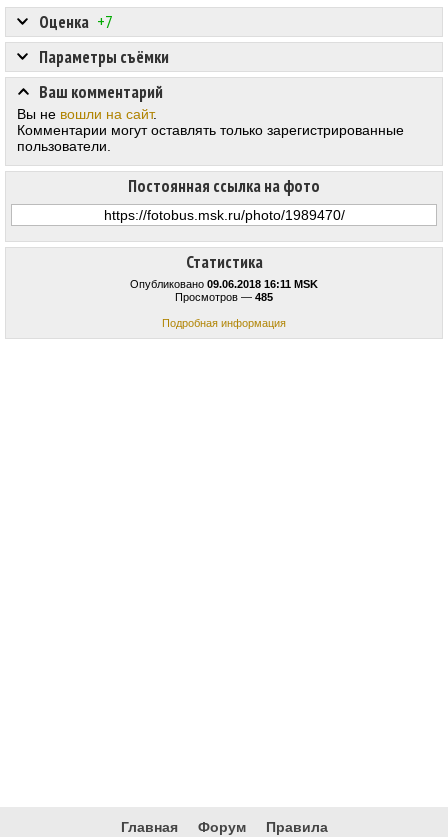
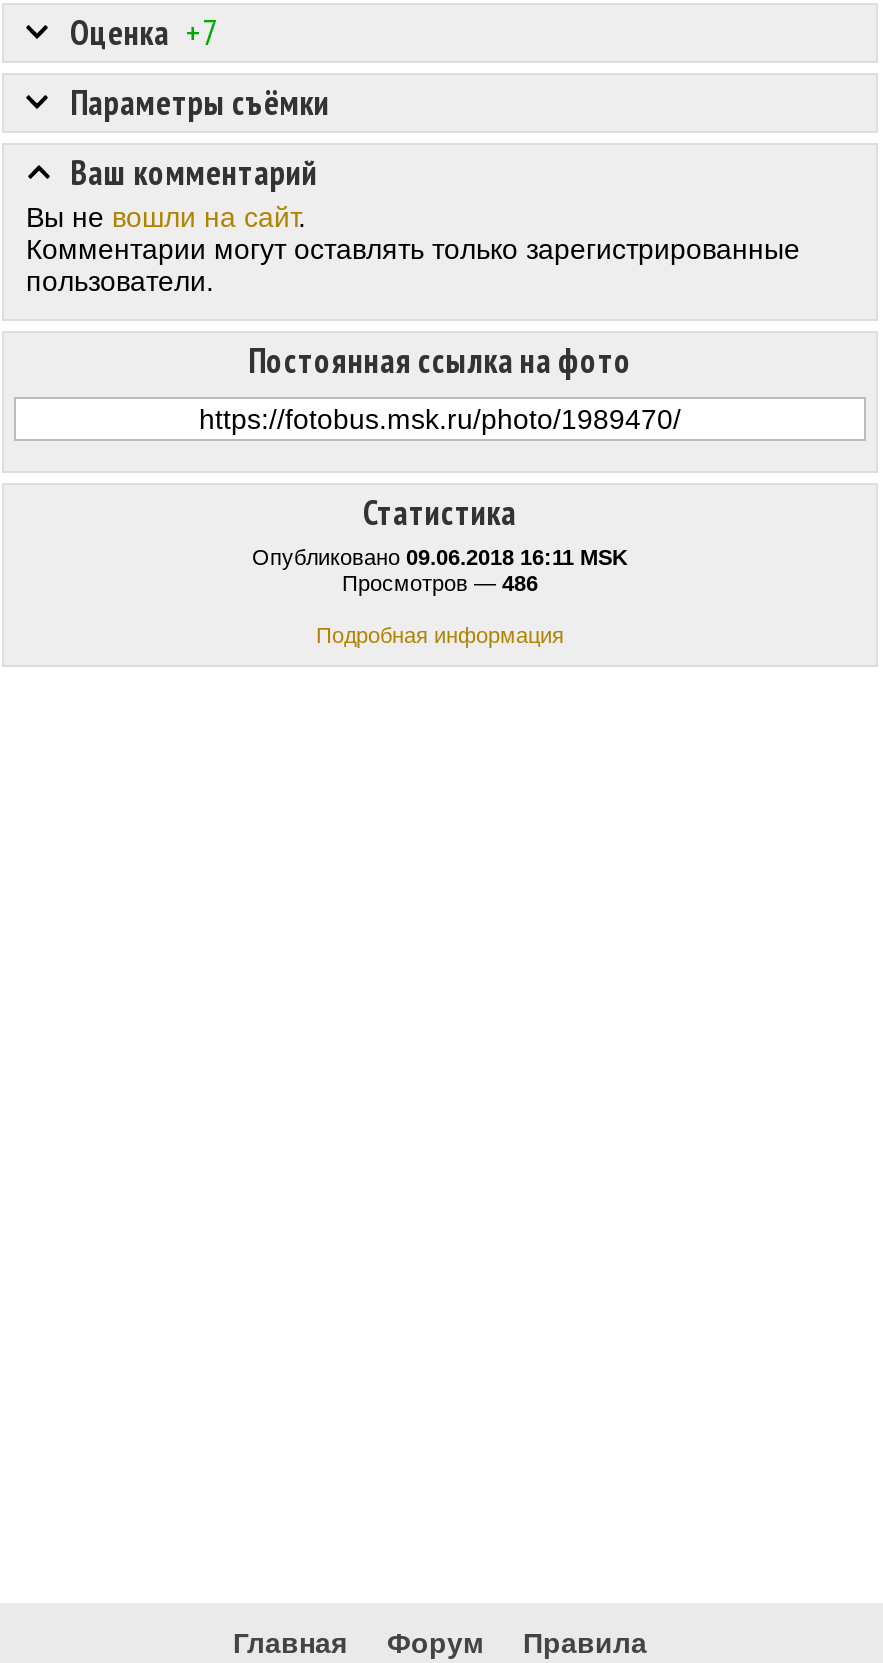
- Просмотров — 485
+ Просмотров — 486
